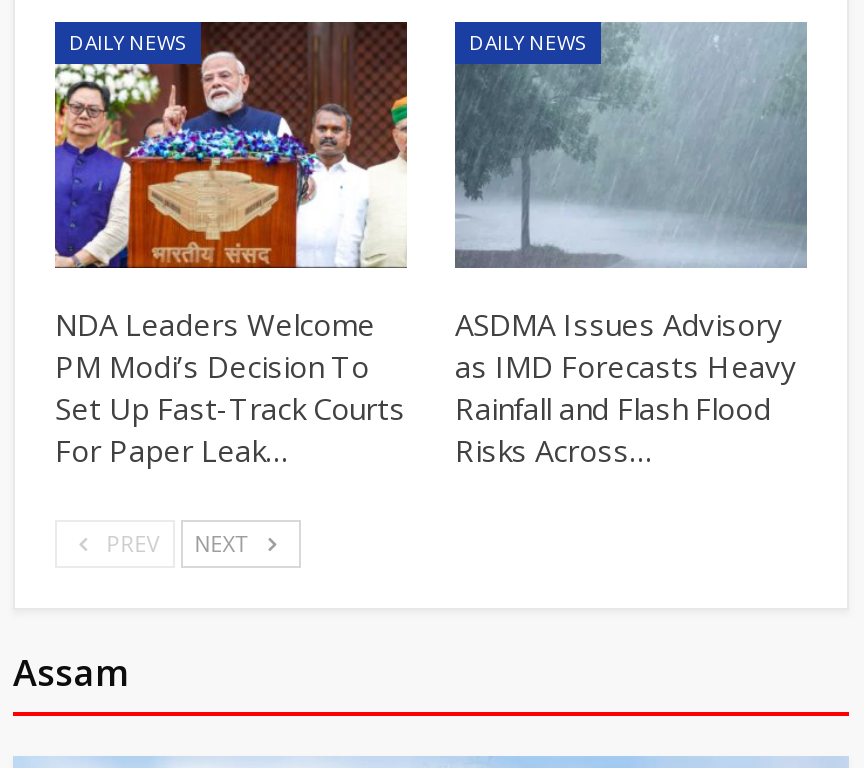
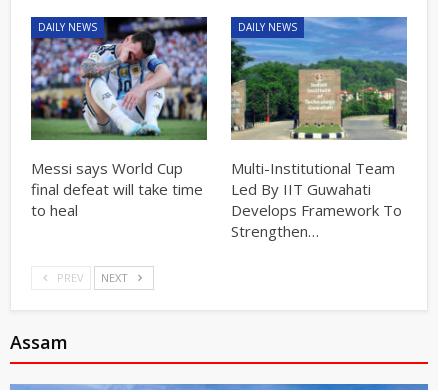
- [image]
- NDA Leaders Welcome
- PM Modi’s Decision To
- Set Up Fast-Track Courts
- For Paper Leak…
+ [image]
+ Messi says World Cup
+ final defeat will take time
+ to heal

- [image]
- ASDMA Issues Advisory
- as IMD Forecasts Heavy
- Rainfall and Flash Flood
- Risks Across…
+ [image]
+ Multi-Institutional Team
+ Led By IIT Guwahati
+ Develops Framework To
+ Strengthen…
